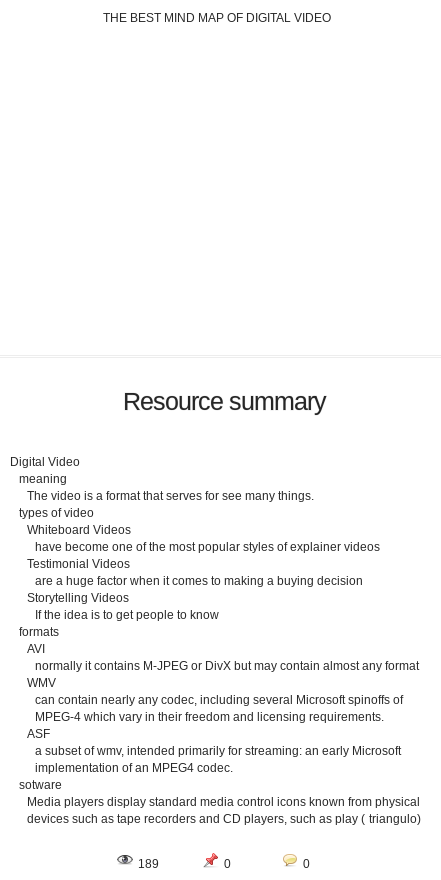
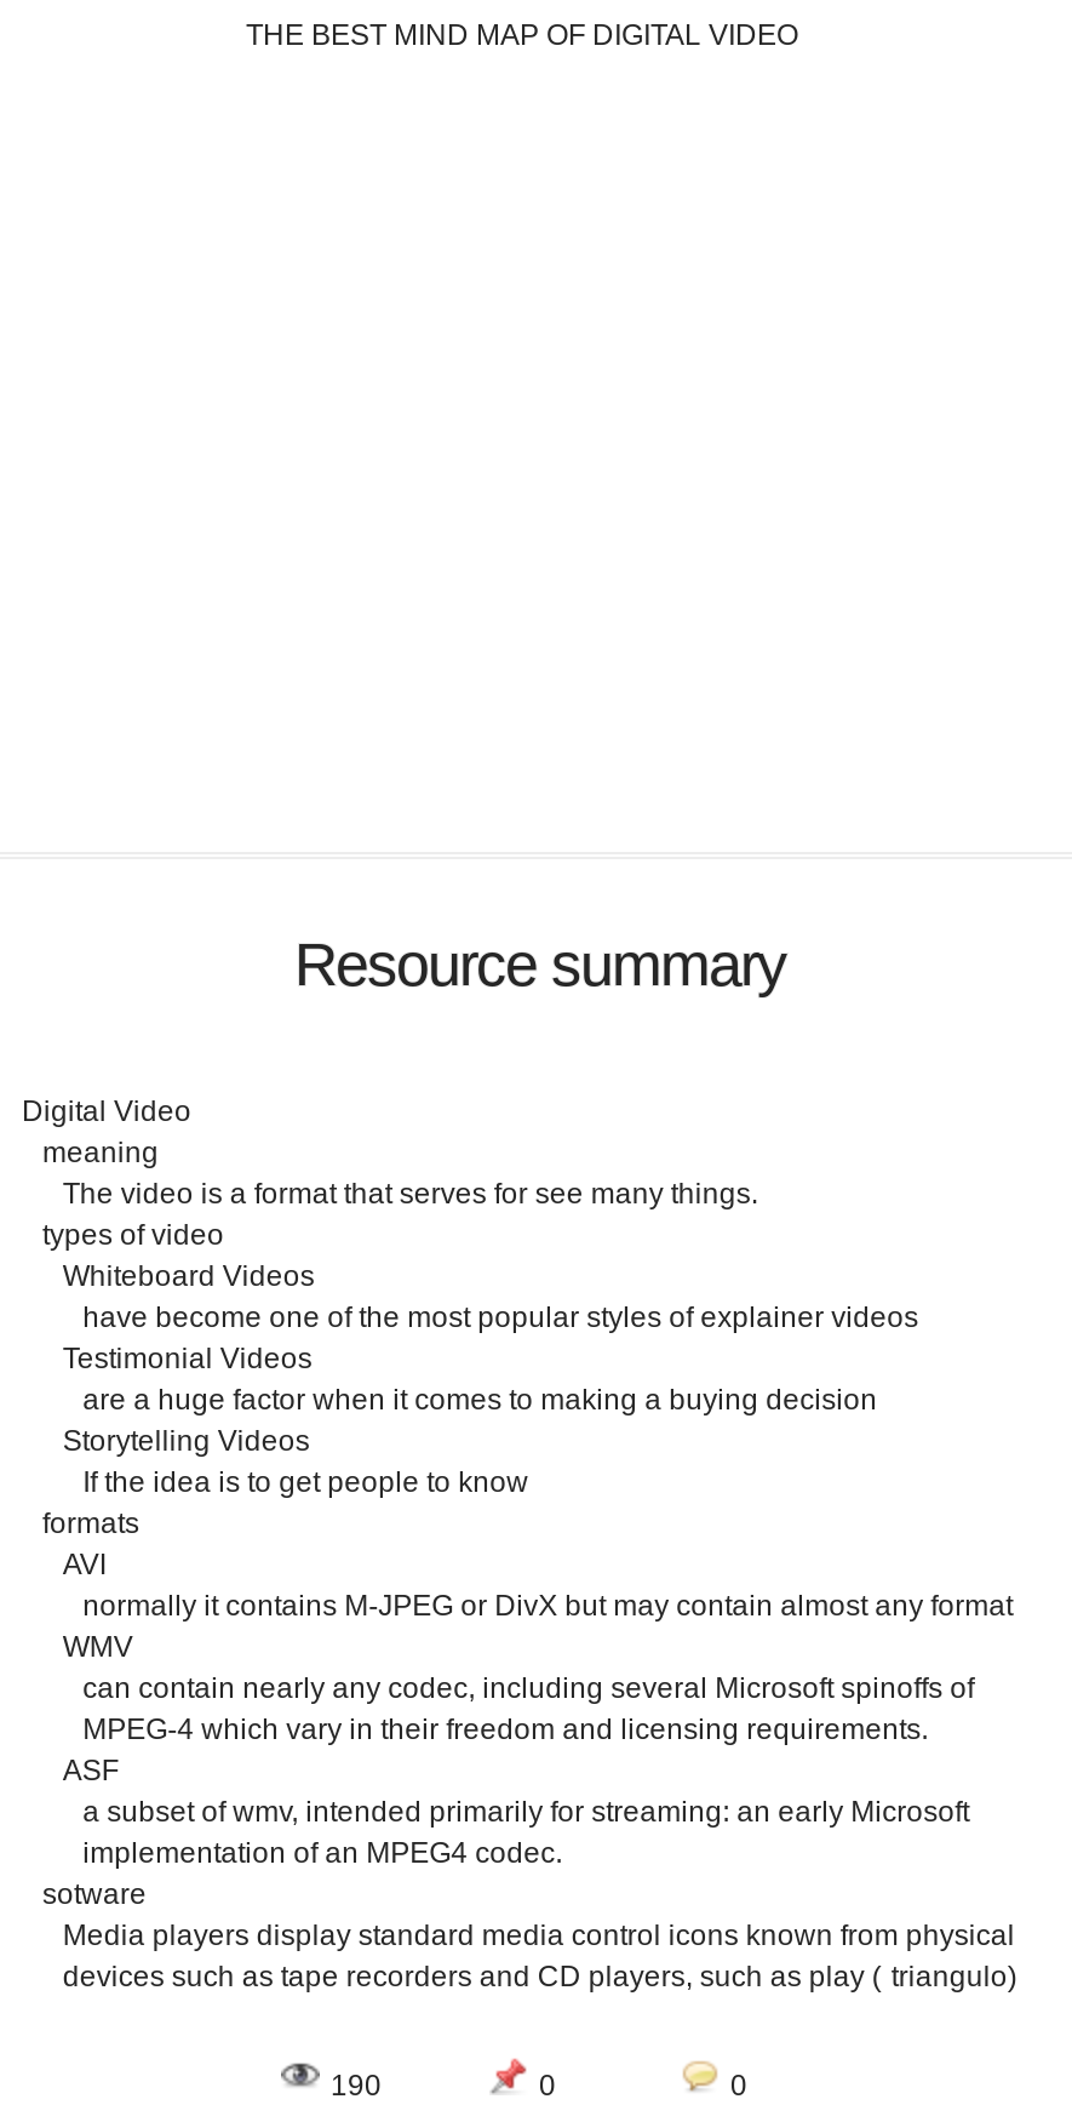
- 189
+ 190
